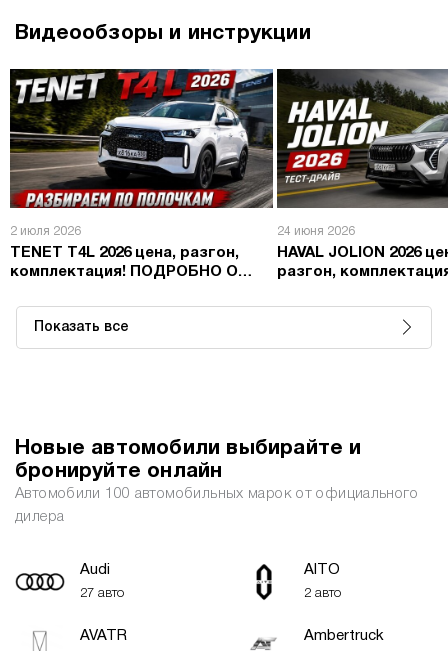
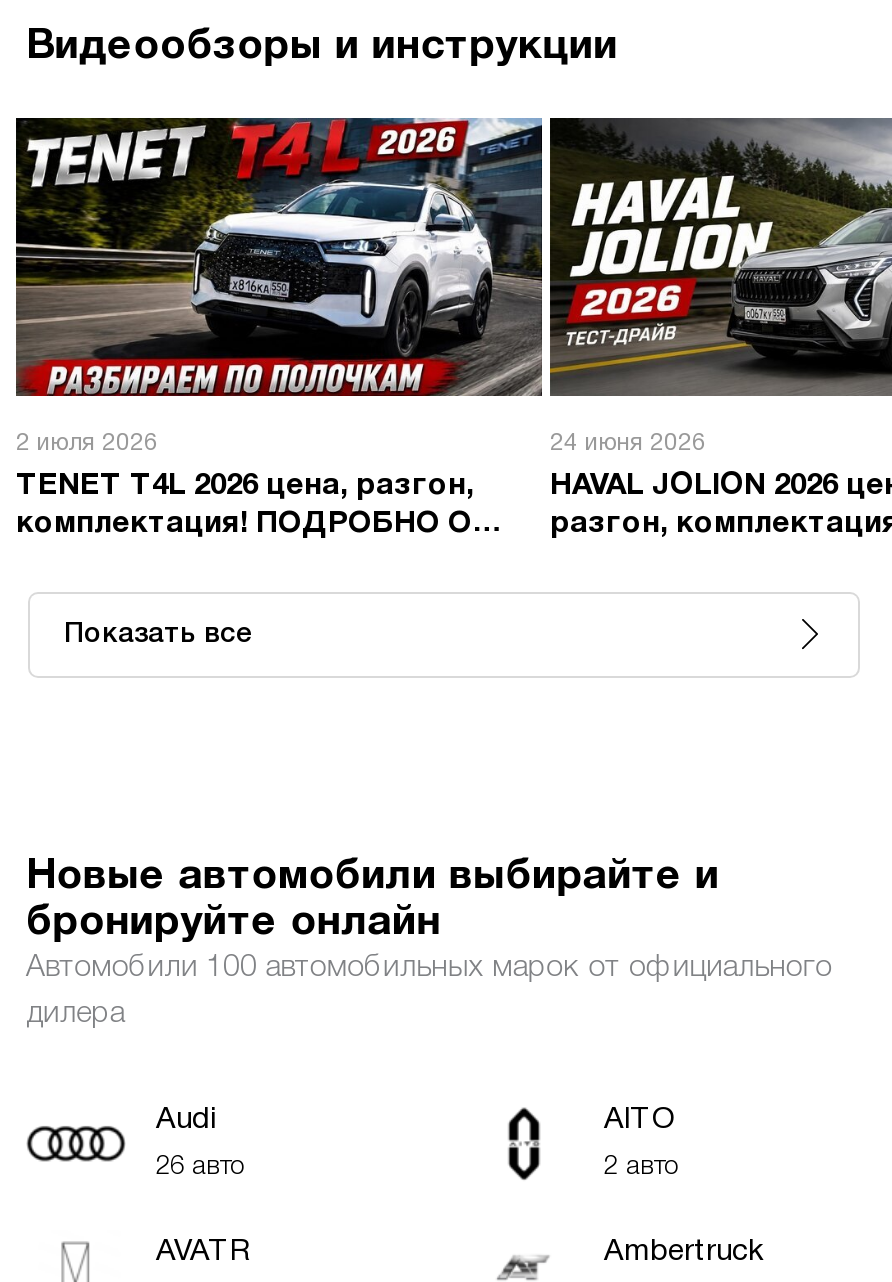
- 27 авто
+ 26 авто
